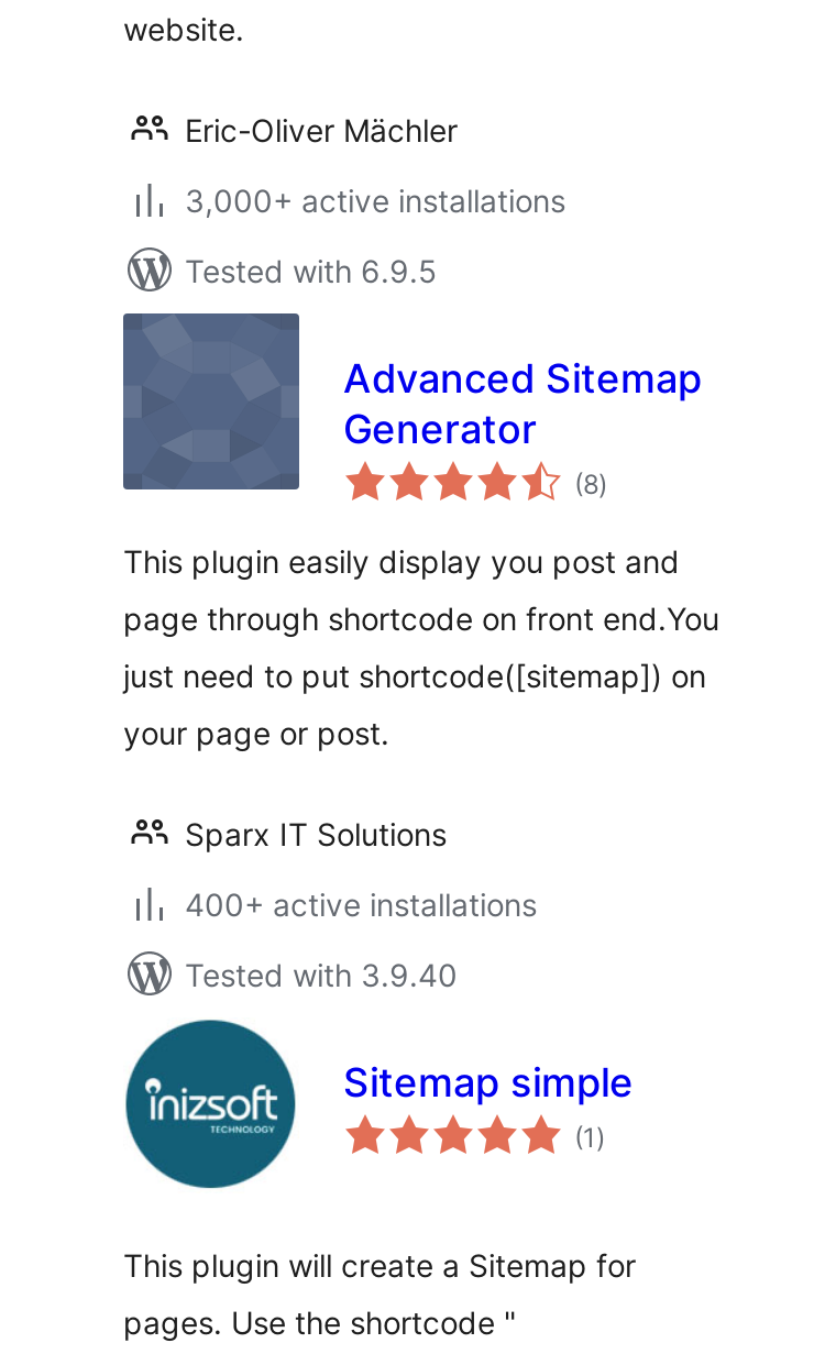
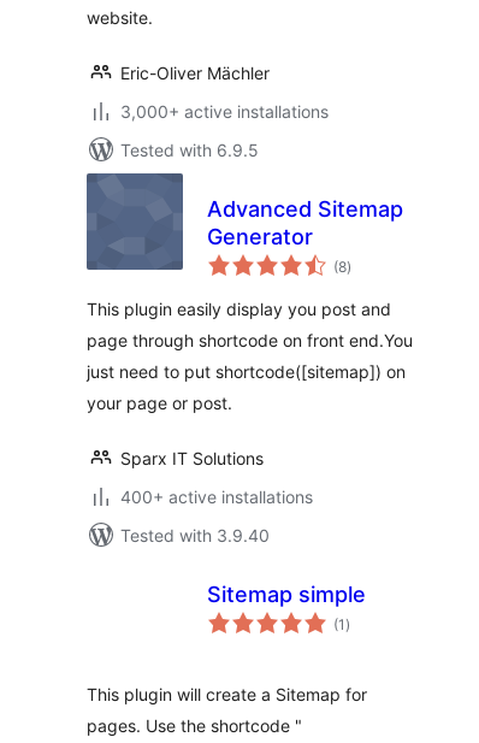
- [image]
